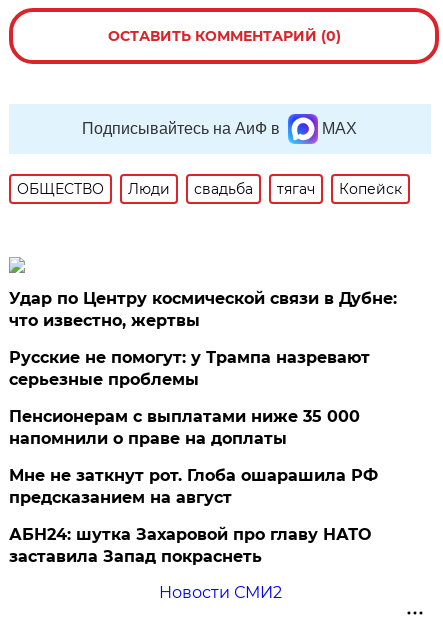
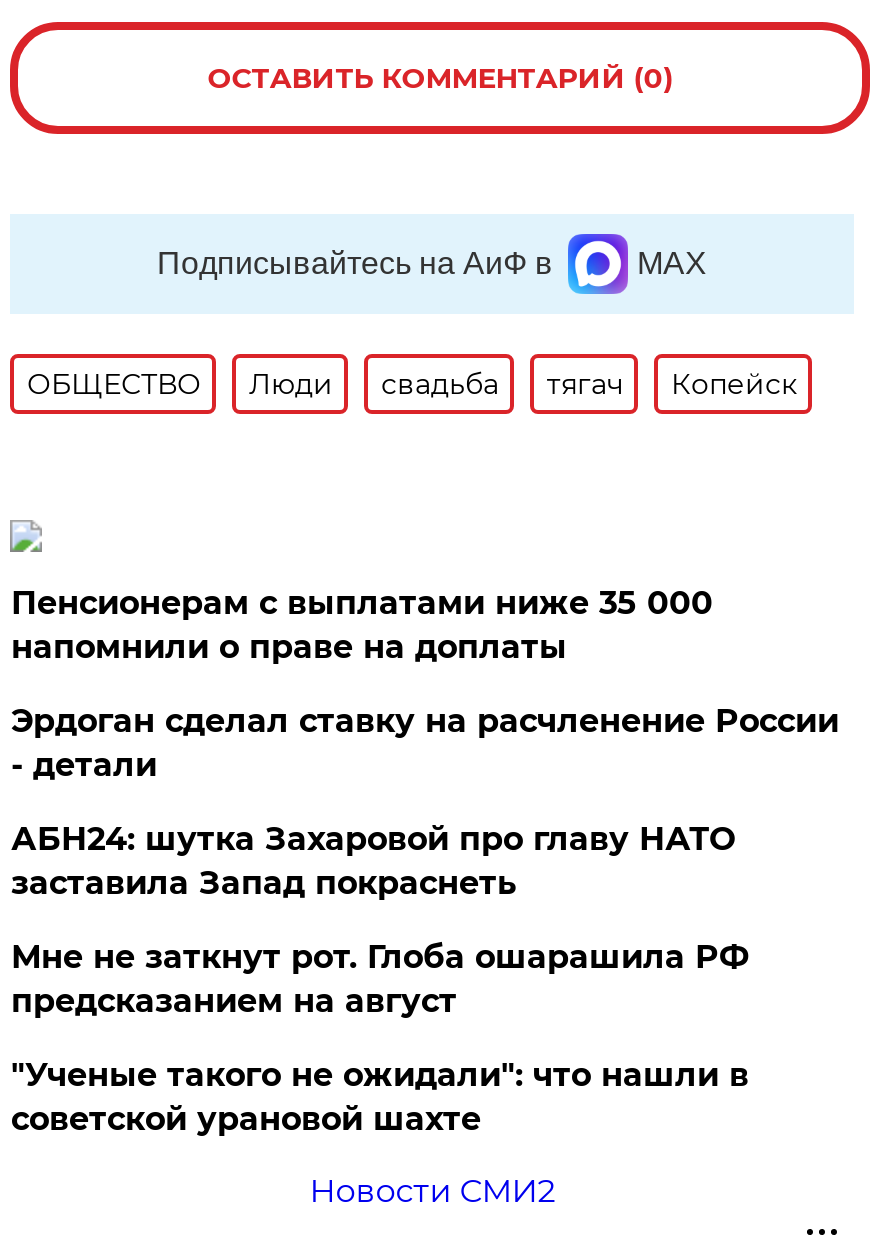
- Удар по Центру космической связи в Дубне:
- что известно, жертвы
- Русские не помогут: у Трампа назревают
- серьезные проблемы

moved up: Пенсионерам с выплатами ниже 35 000 | напомнили о праве на доплаты

+ Эрдоган сделал ставку на расчленение России
+ - детали

+ "Ученые такого не ожидали": что нашли в
+ советской урановой шахте

moved up: АБН24: шутка Захаровой про главу НАТО | заставила Запад покраснеть
